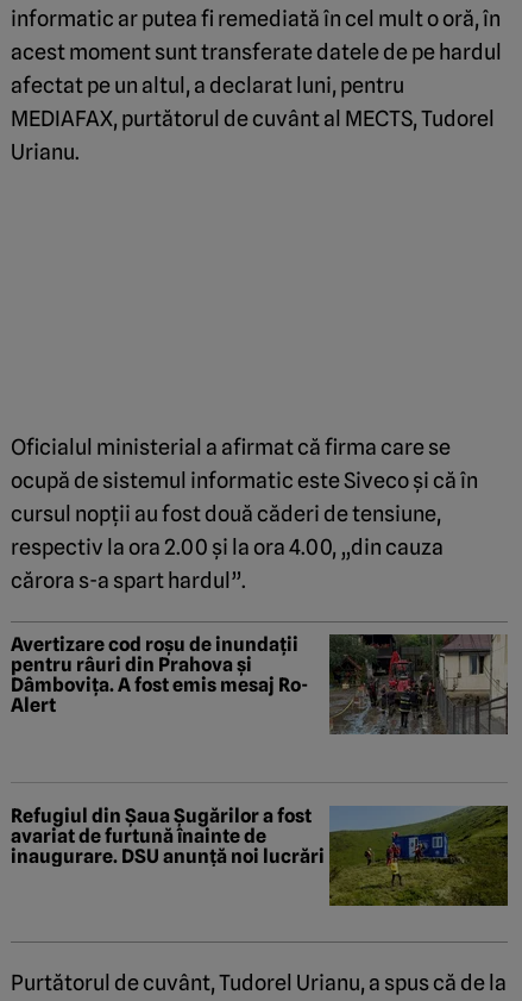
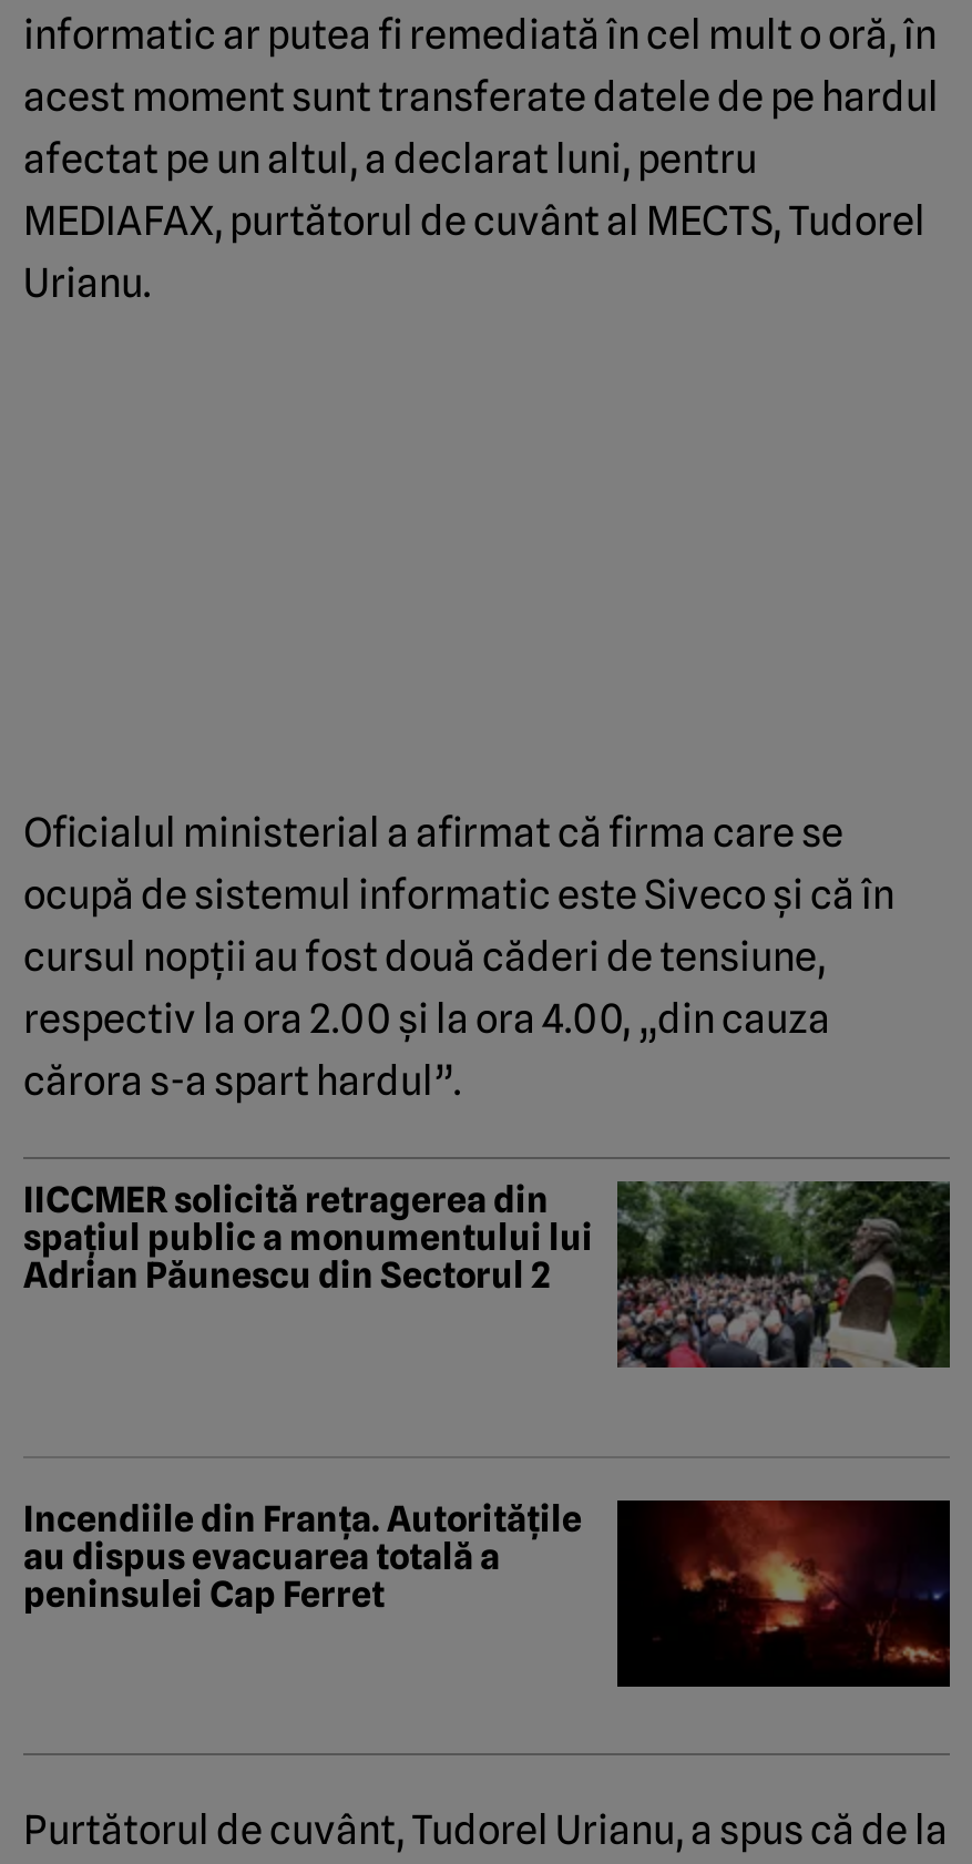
- [image]
- Avertizare cod roșu de inundații
- pentru râuri din Prahova și
- Dâmbovița. A fost emis mesaj Ro-
- Alert
+ [image]
+ IICCMER solicită retragerea din
+ spațiul public a monumentului lui
+ Adrian Păunescu din Sectorul 2

- [image]
- Refugiul din Șaua Șugărilor a fost
- avariat de furtună înainte de
- inaugurare. DSU anunță noi lucrări
+ [image]
+ Incendiile din Franța. Autoritățile
+ au dispus evacuarea totală a
+ peninsulei Cap Ferret
